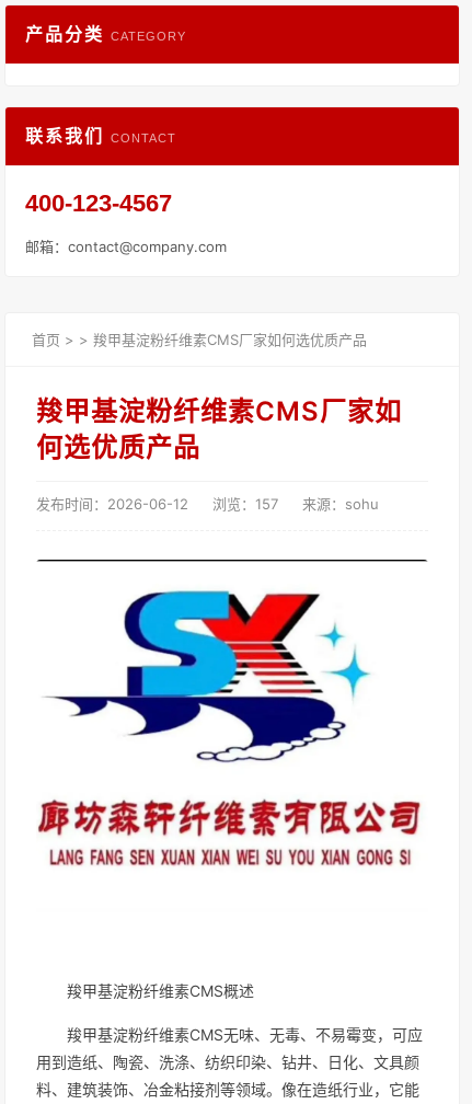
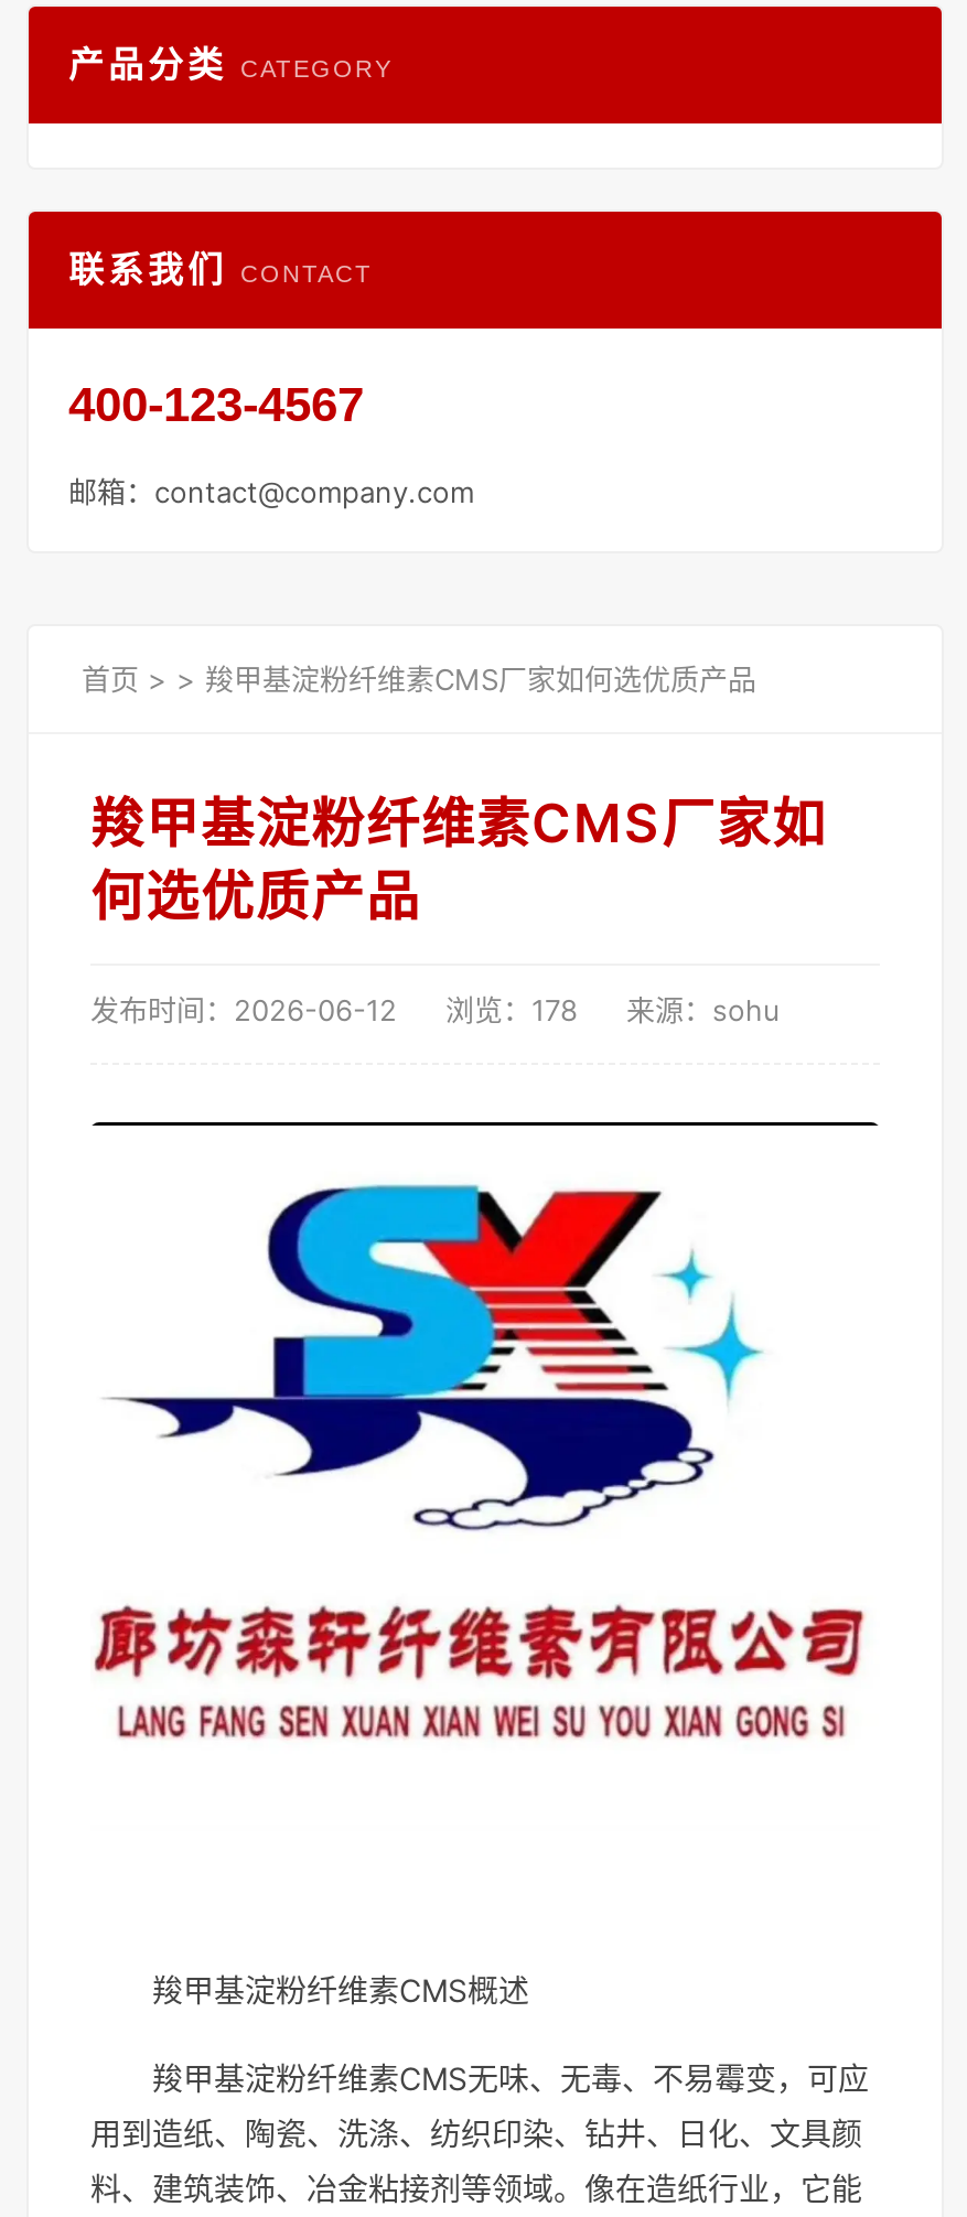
- 发布时间：2026-06-12 浏览：157 来源：sohu
+ 发布时间：2026-06-12 浏览：178 来源：sohu
